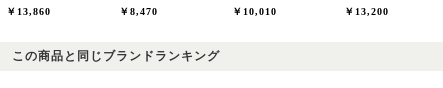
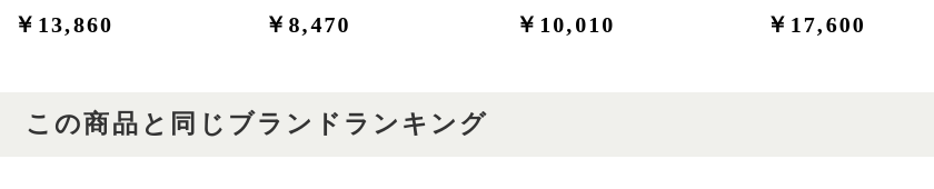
- ￥13,200
+ ￥17,600
